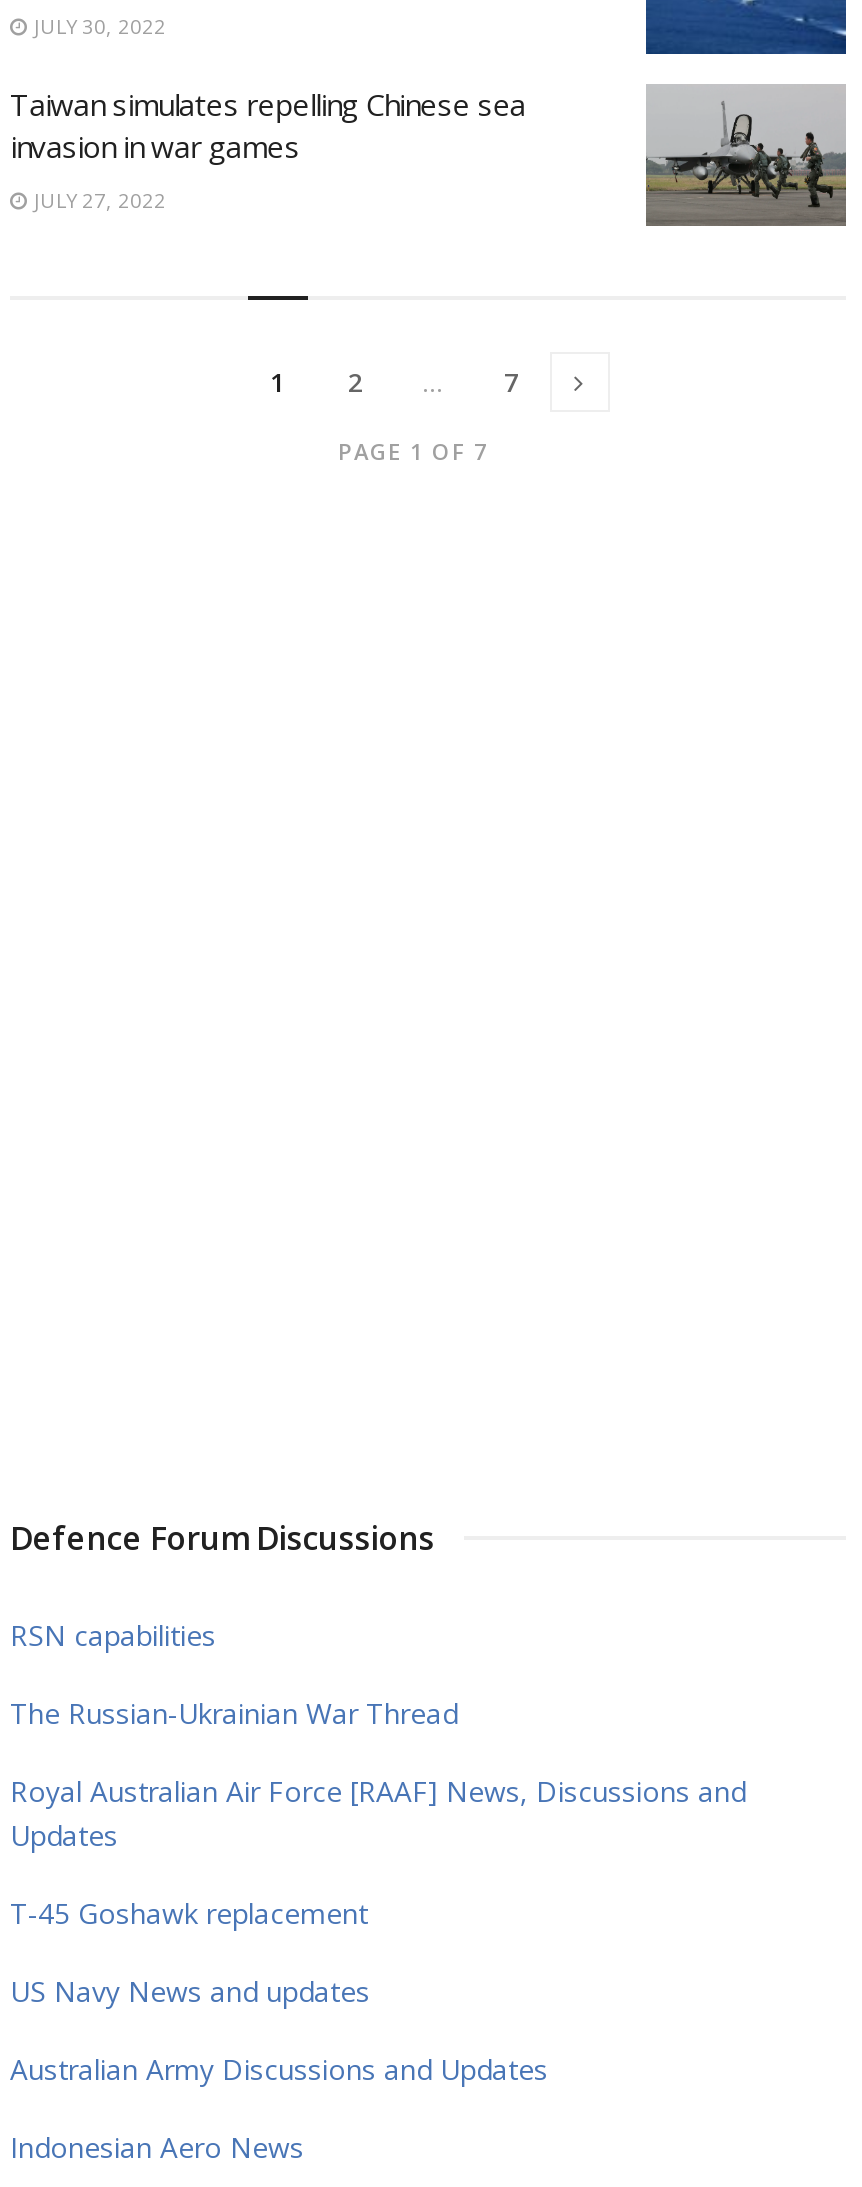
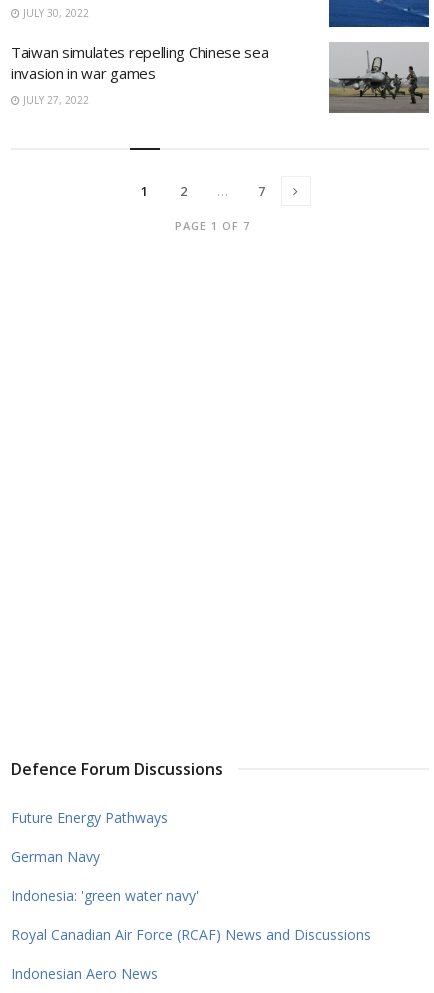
- RSN capabilities
- The Russian-Ukrainian War Thread
- Royal Australian Air Force [RAAF] News, Discussions and
- Updates
- T-45 Goshawk replacement
- US Navy News and updates
- Australian Army Discussions and Updates
+ Future Energy Pathways
+ German Navy
+ Indonesia: 'green water navy'
+ Royal Canadian Air Force (RCAF) News and Discussions
